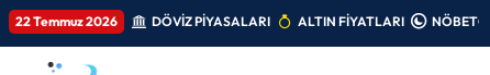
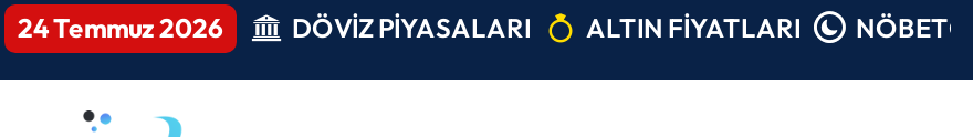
- 22 Temmuz 2026
+ 24 Temmuz 2026
